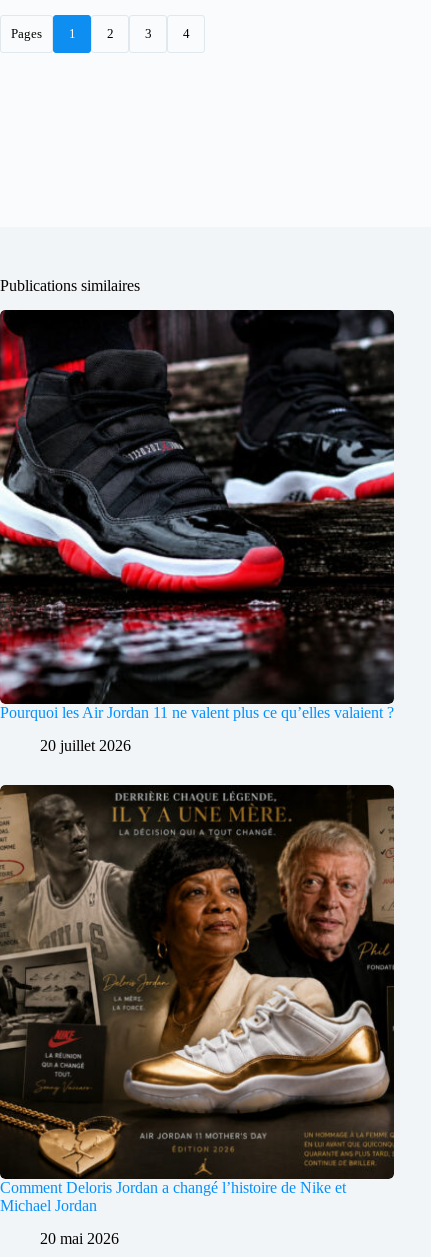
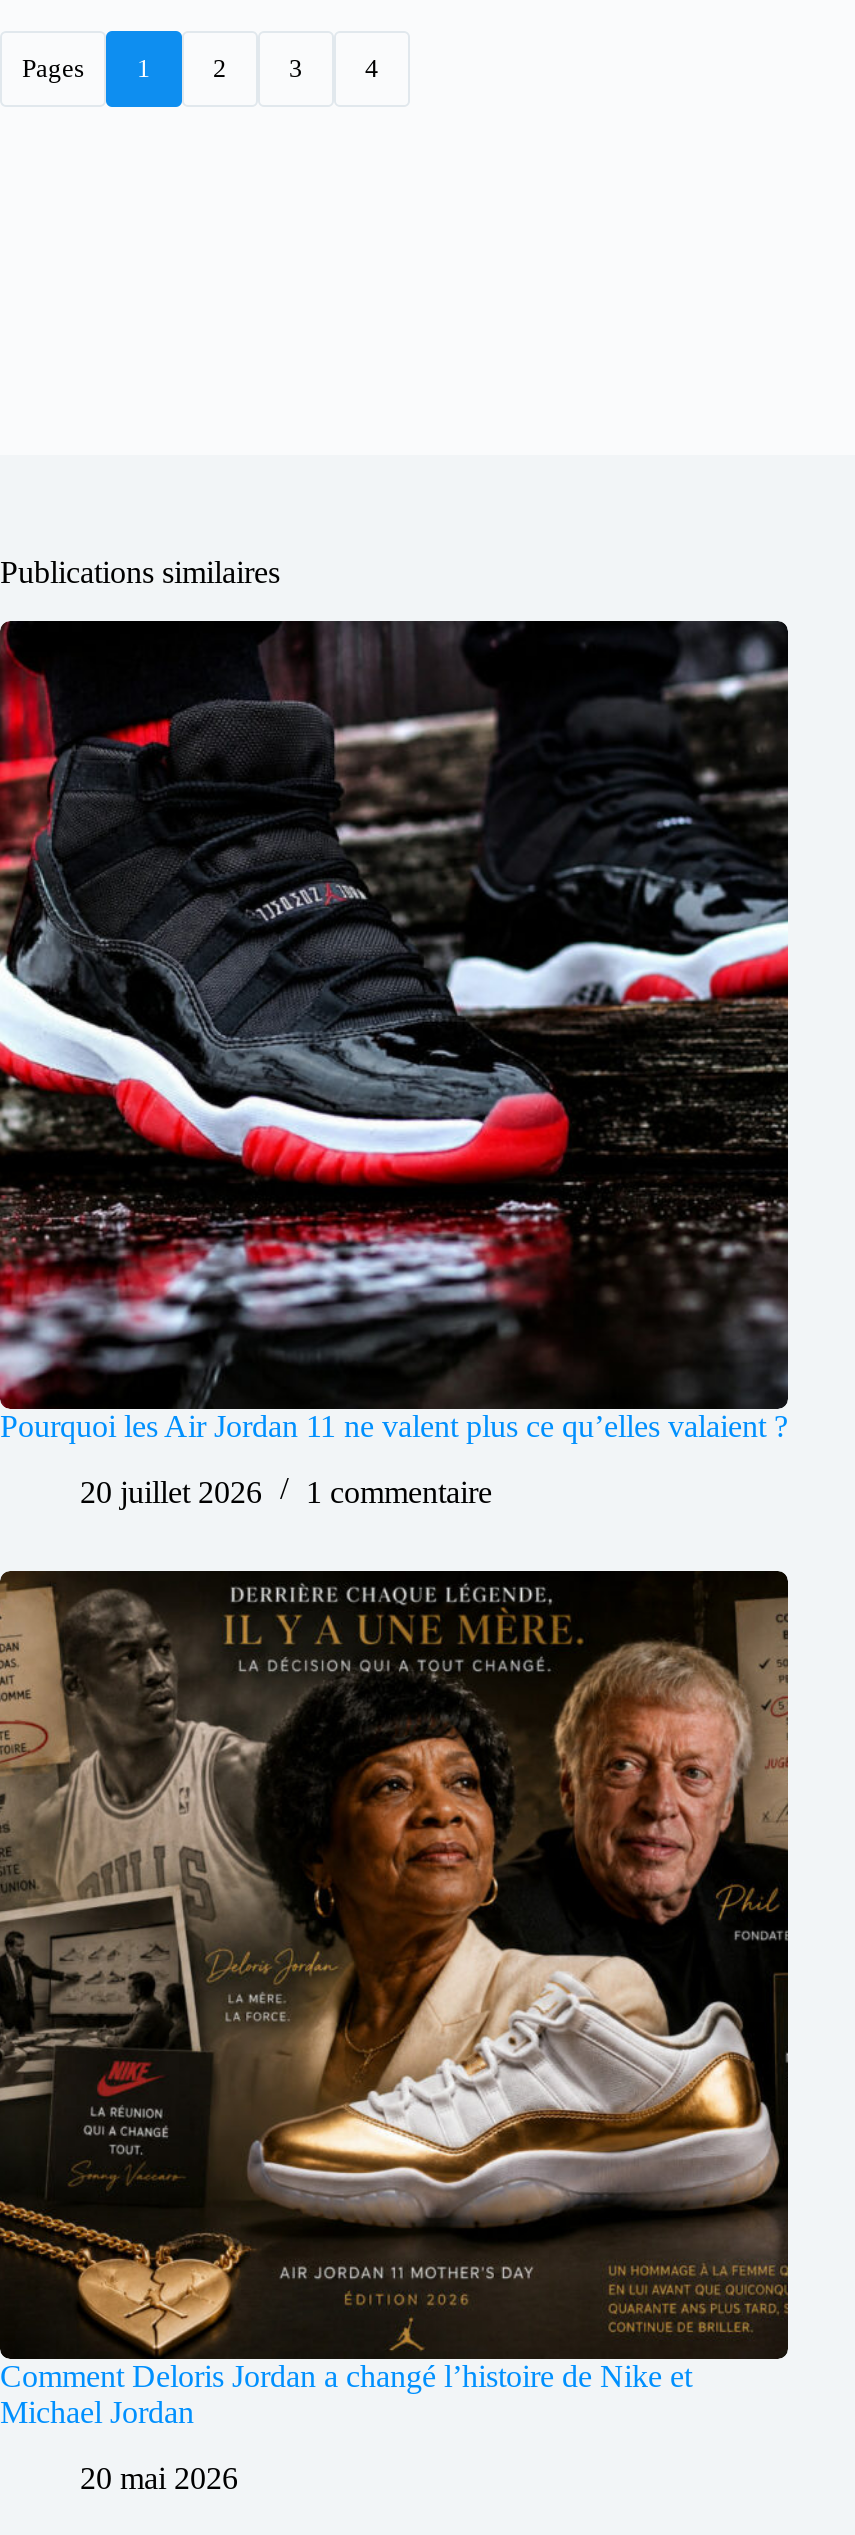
+ 1 commentaire
